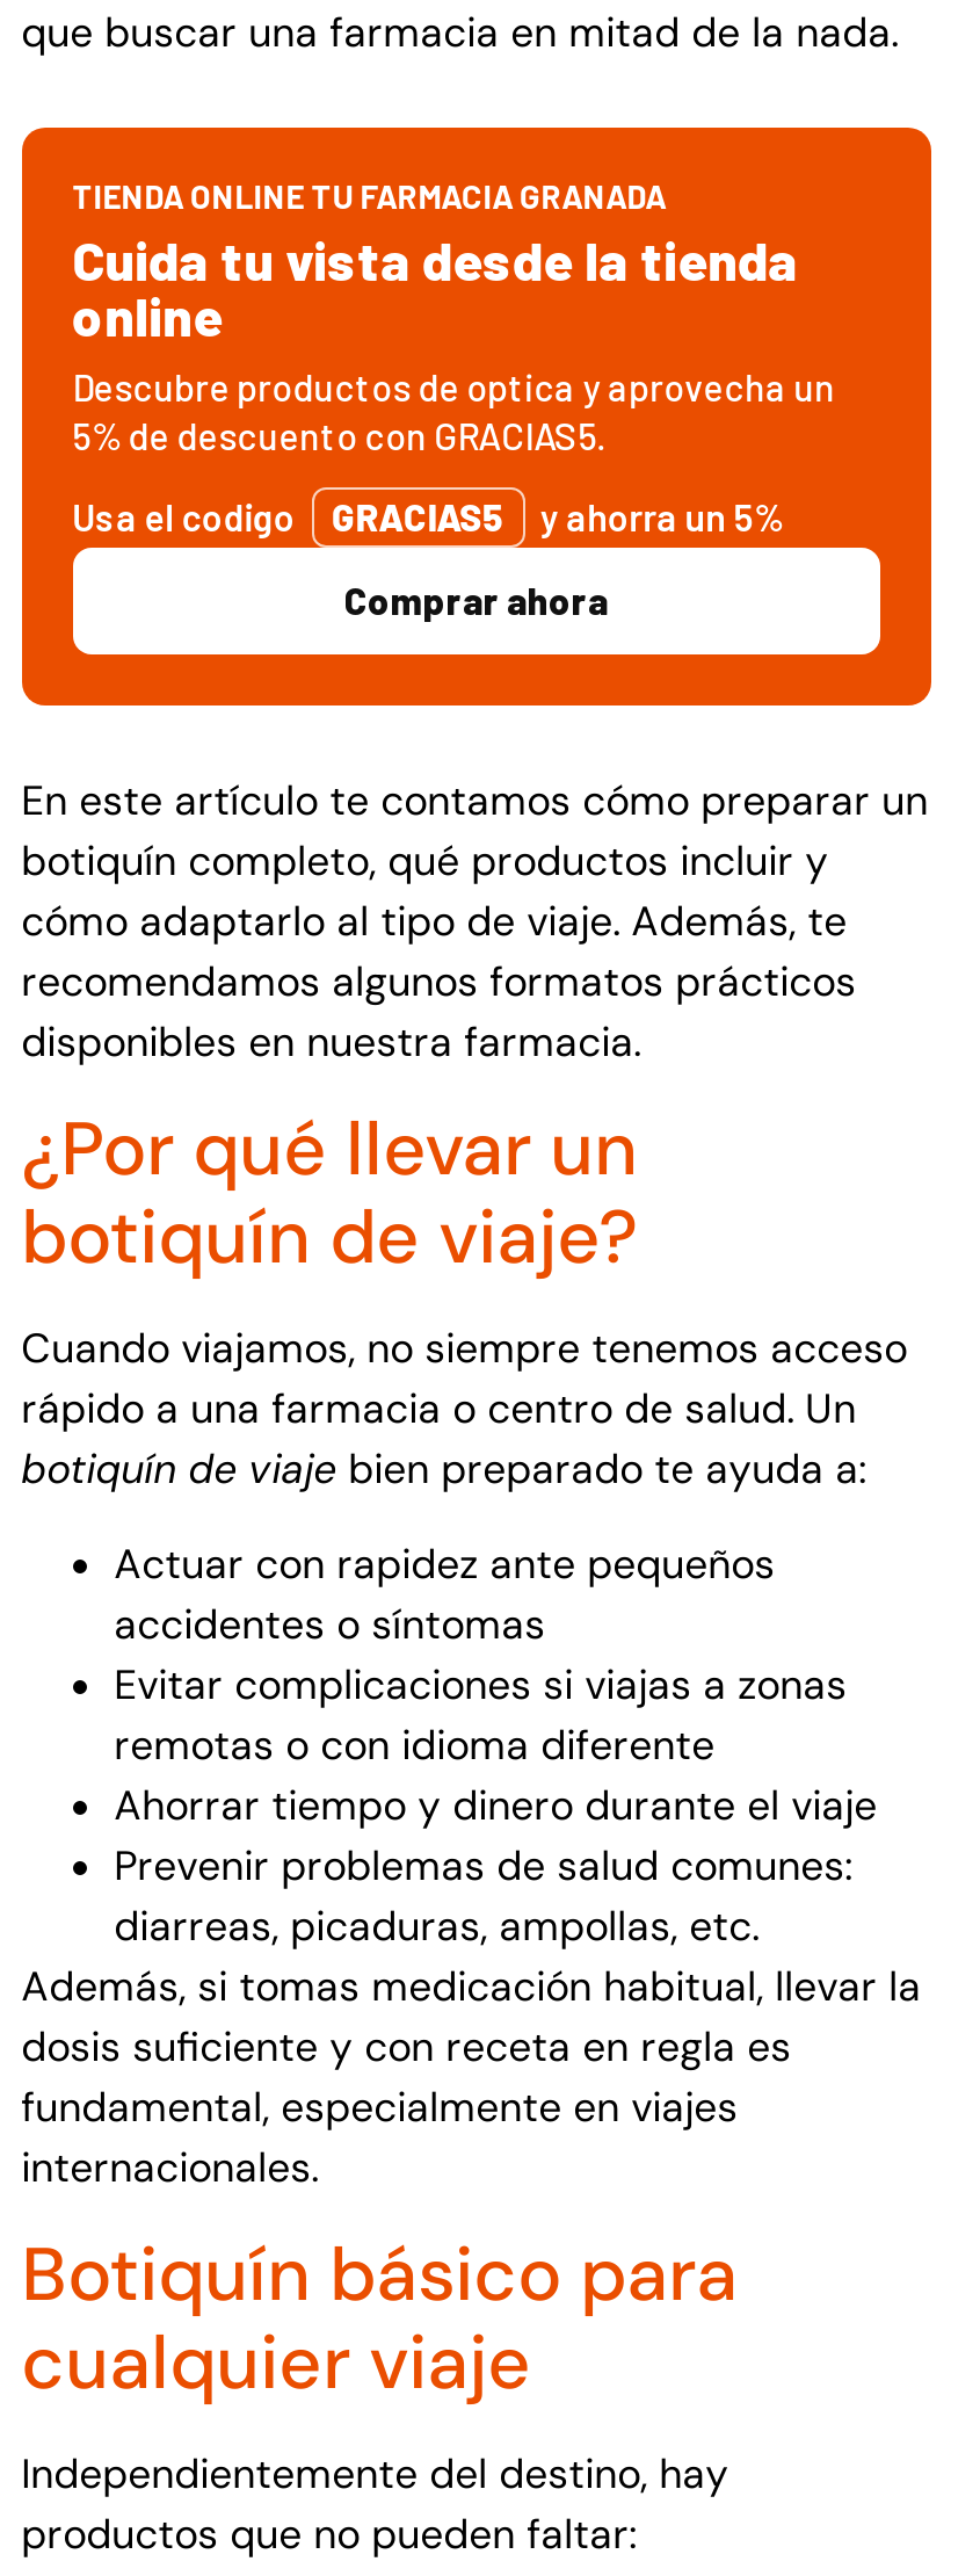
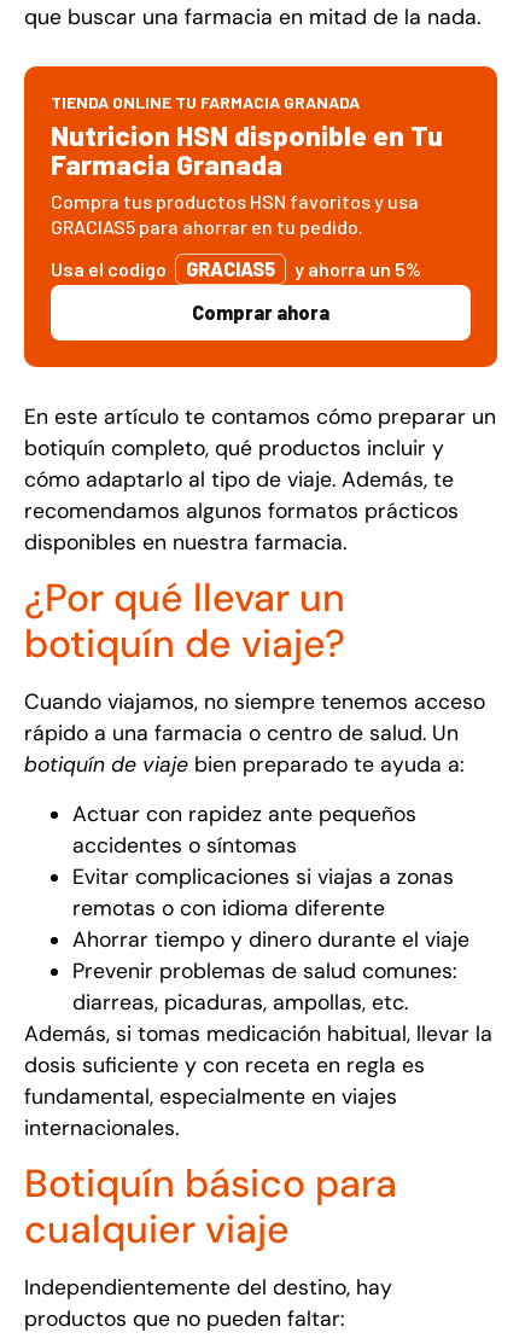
- Cuida tu vista desde la tienda
- online
- Descubre productos de optica y aprovecha un
- 5% de descuento con GRACIAS5.
+ Nutricion HSN disponible en Tu
+ Farmacia Granada
+ Compra tus productos HSN favoritos y usa
+ GRACIAS5 para ahorrar en tu pedido.
